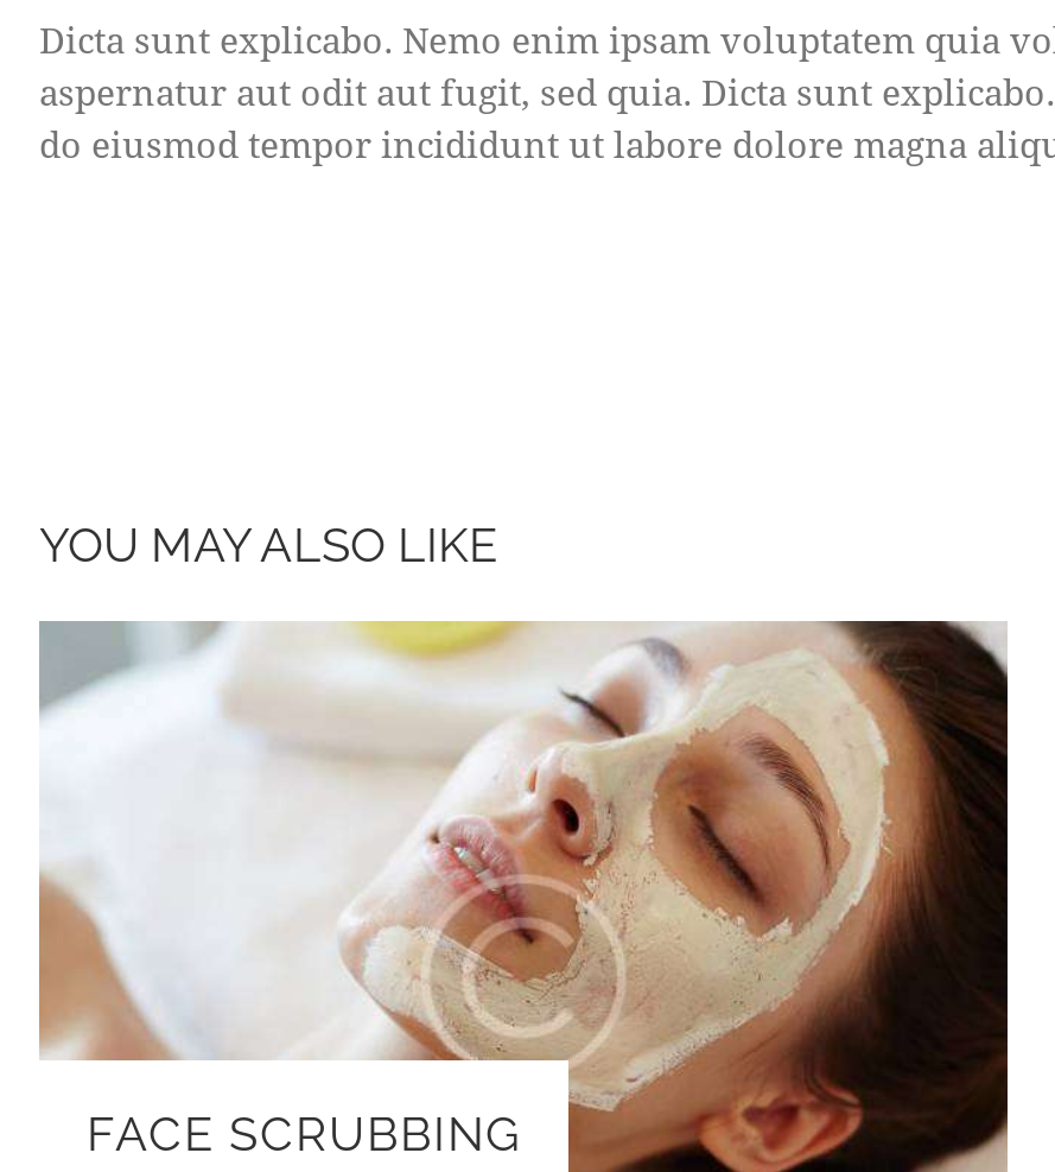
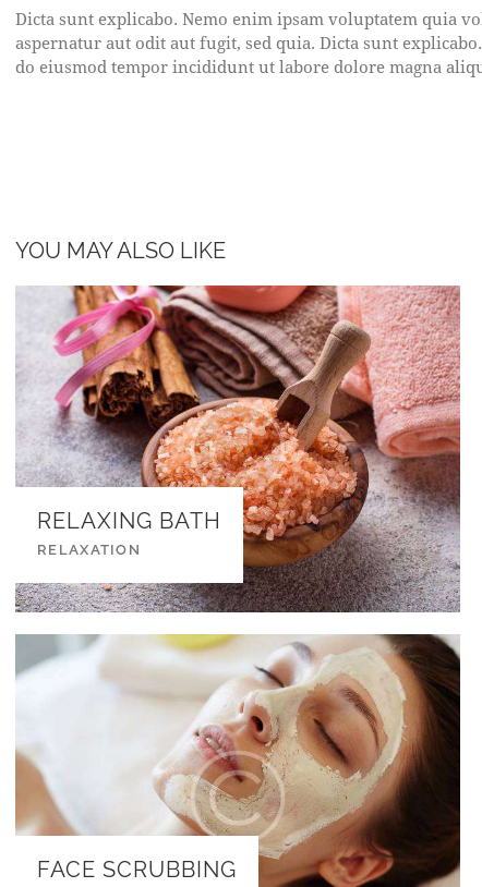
+ [image]
+ RELAXING BATH
+ RELAXATION
